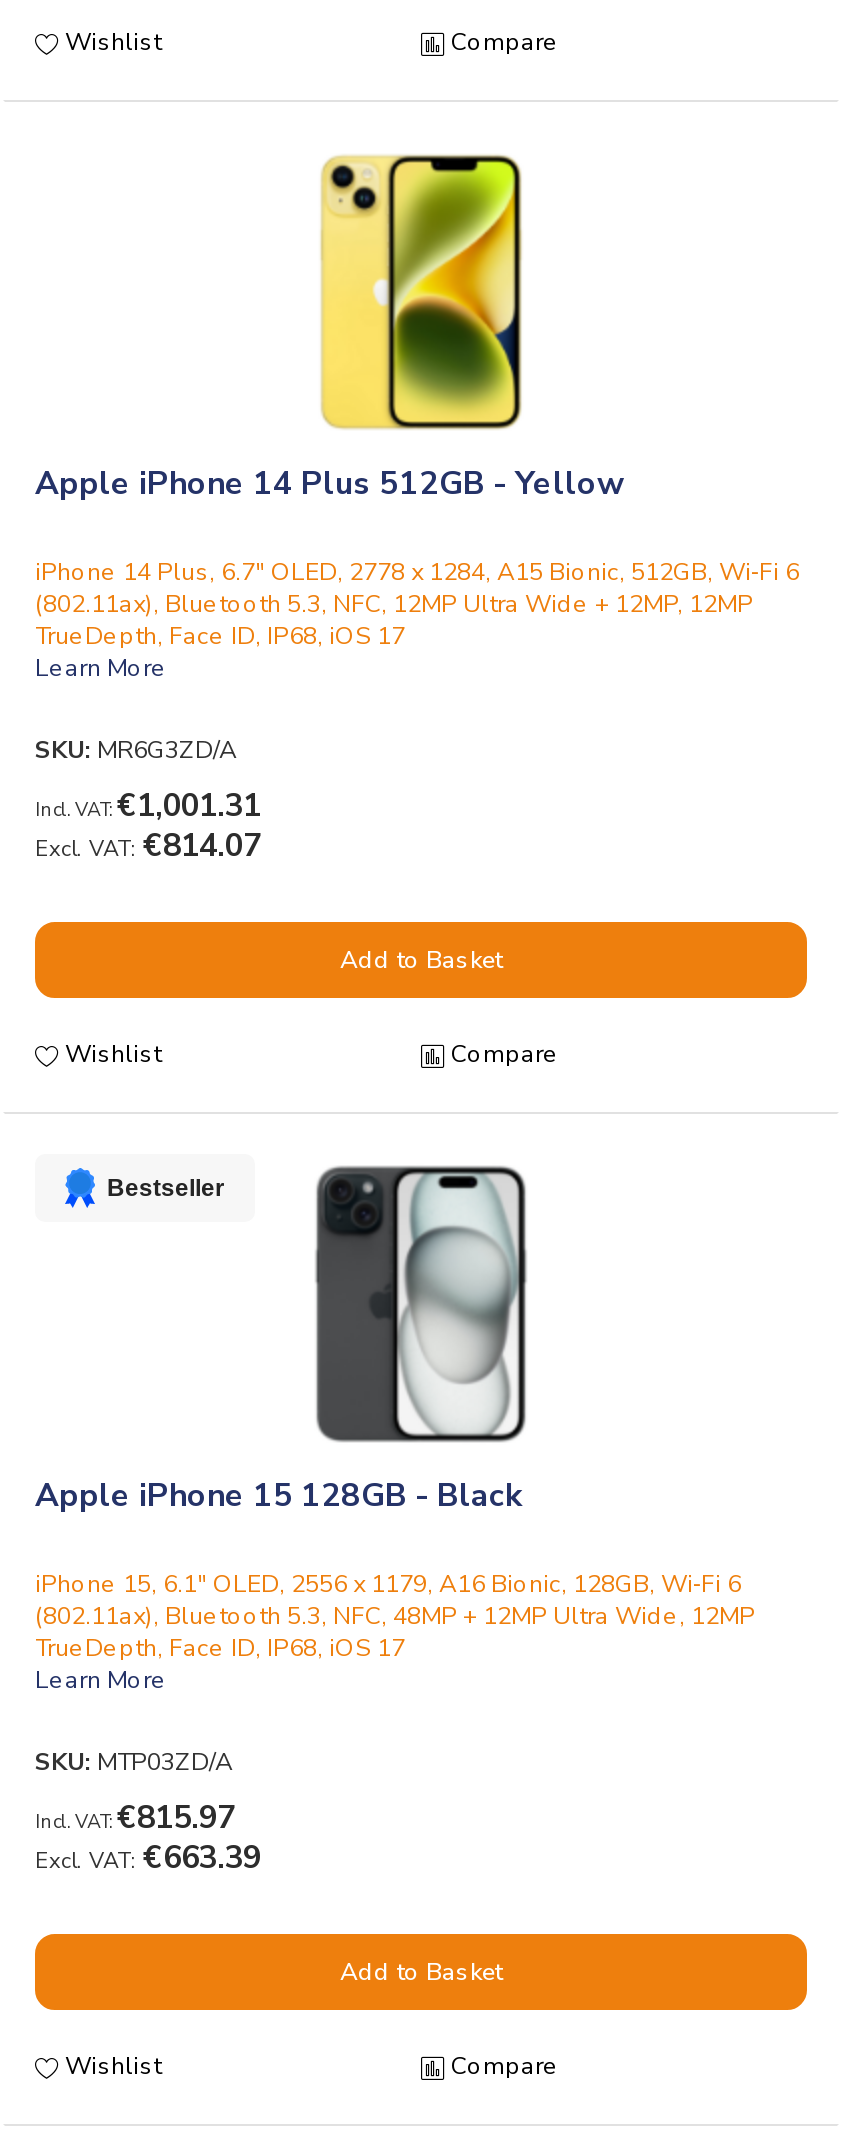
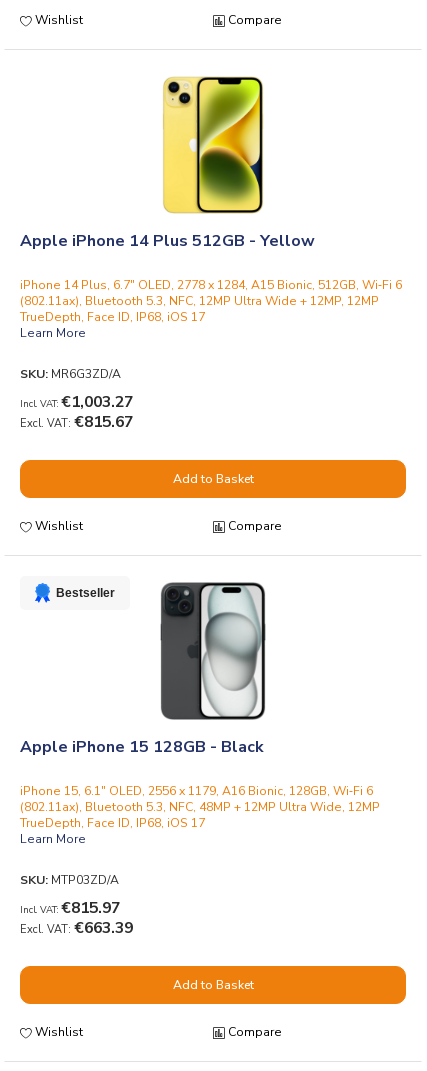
- €1,001.31
+ €1,003.27

- €814.07
+ €815.67
